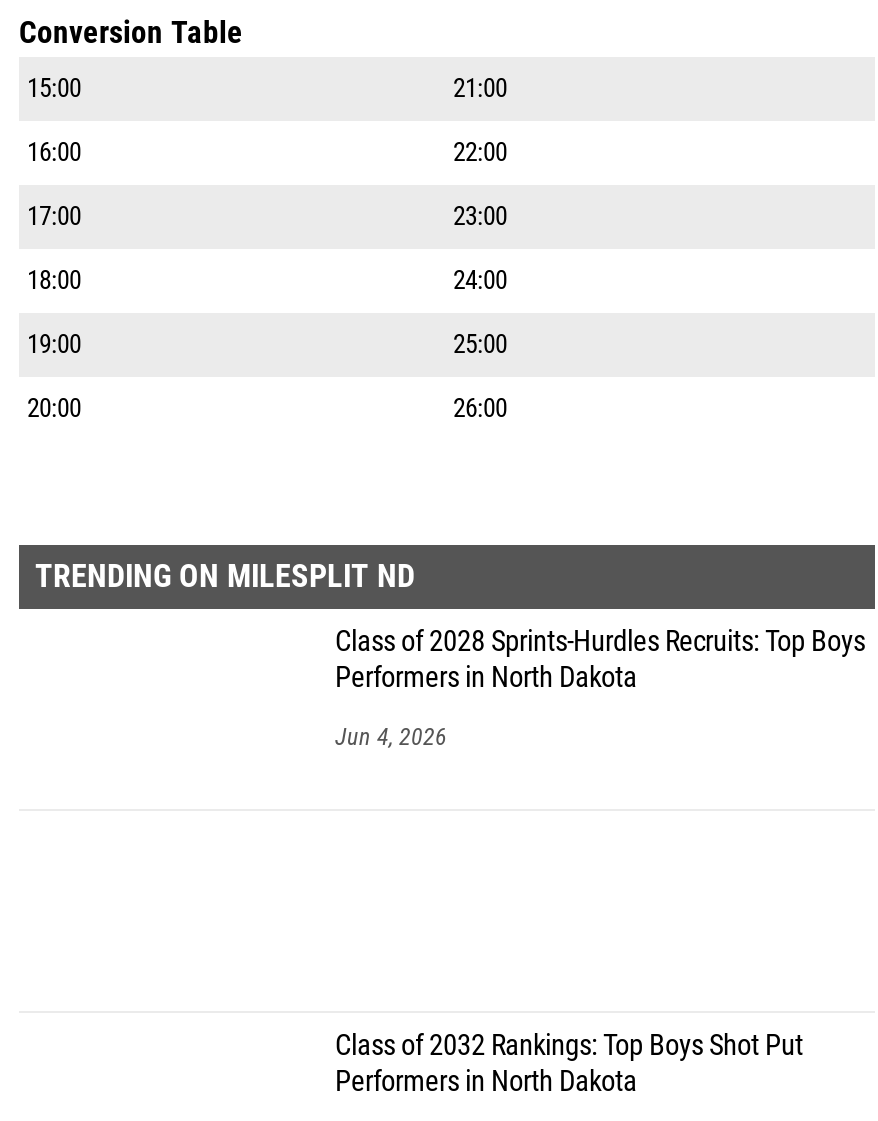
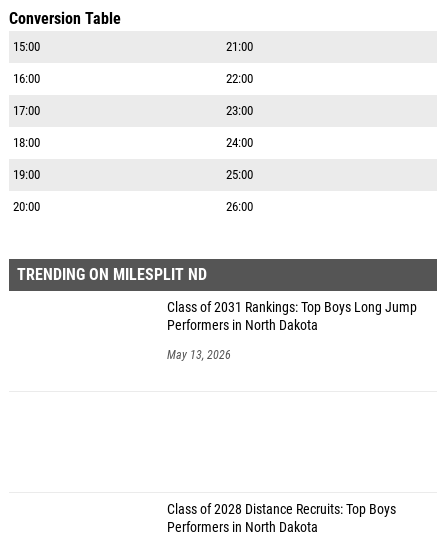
- Class of 2028 Sprints-Hurdles Recruits: Top Boys
+ Class of 2031 Rankings: Top Boys Long Jump

- Jun 4, 2026
+ May 13, 2026

- Class of 2032 Rankings: Top Boys Shot Put
+ Class of 2028 Distance Recruits: Top Boys
